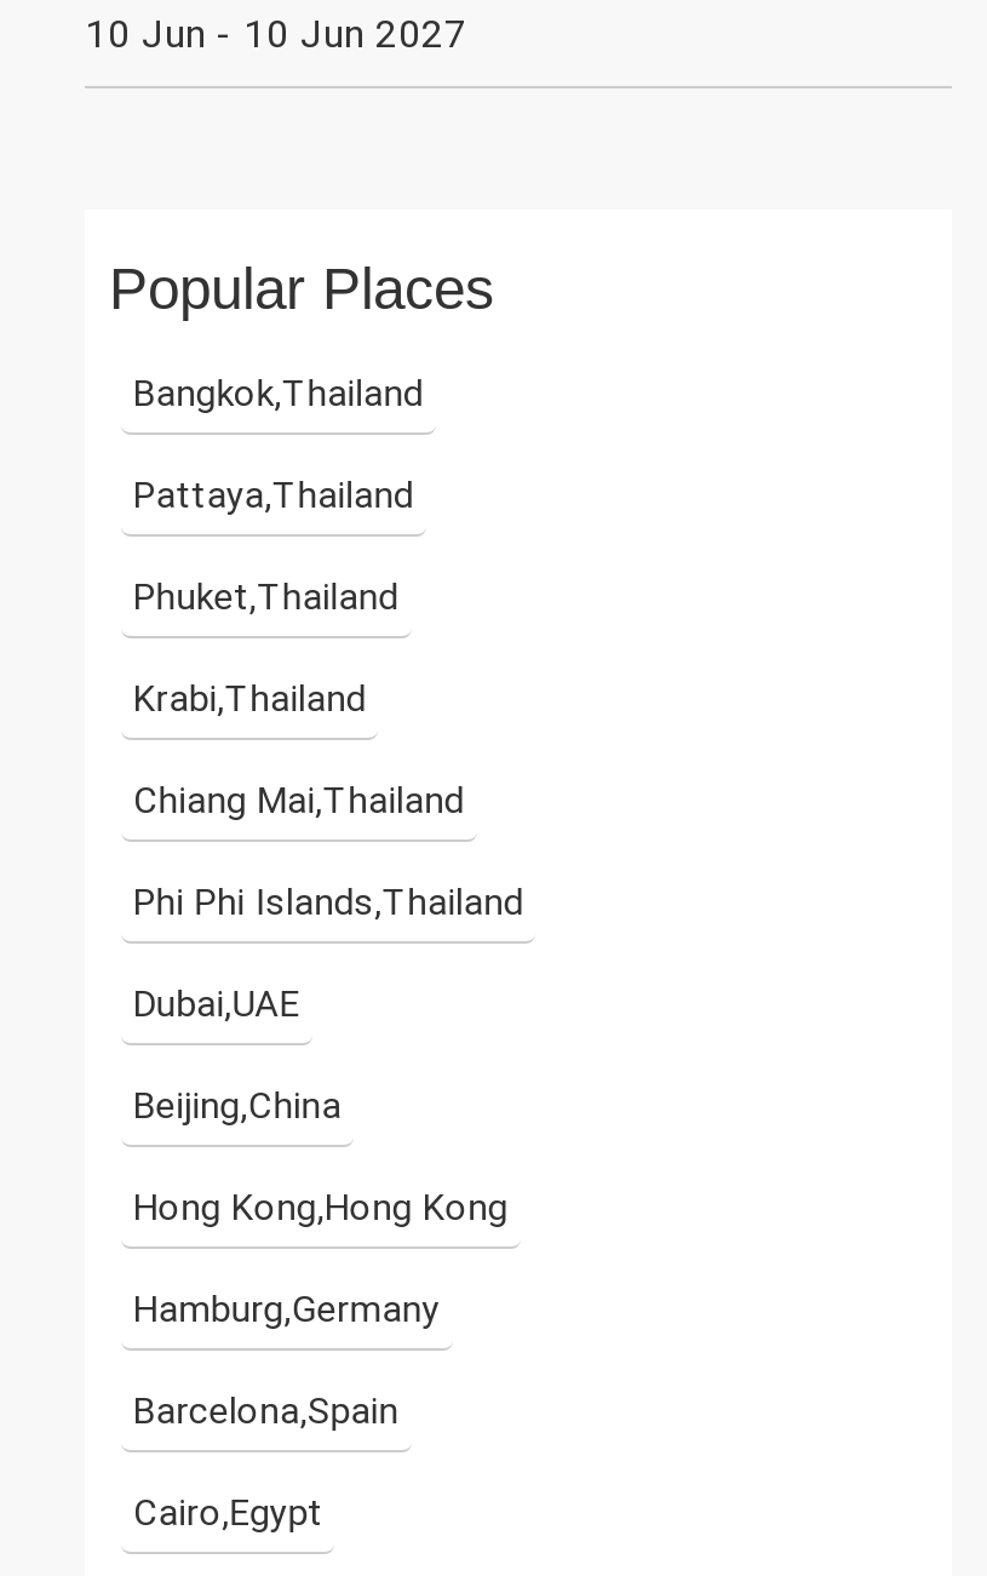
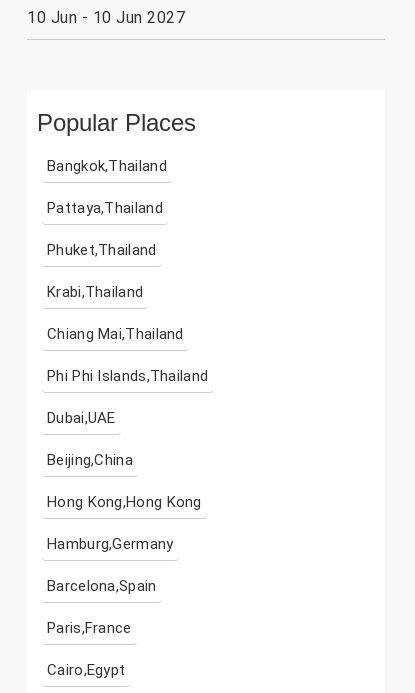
+ Paris,France
